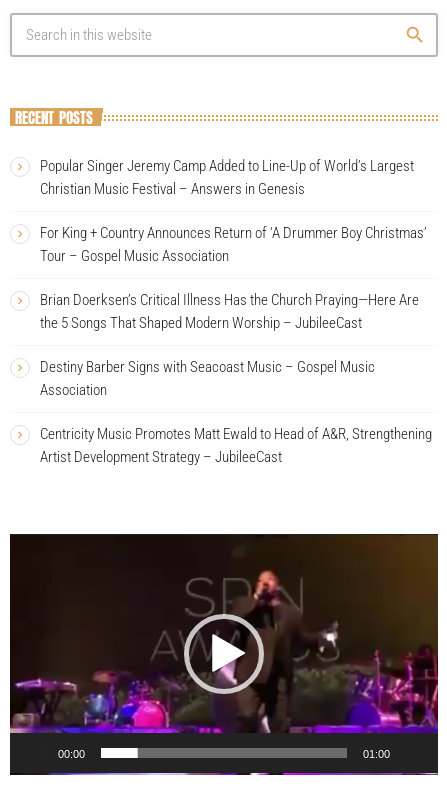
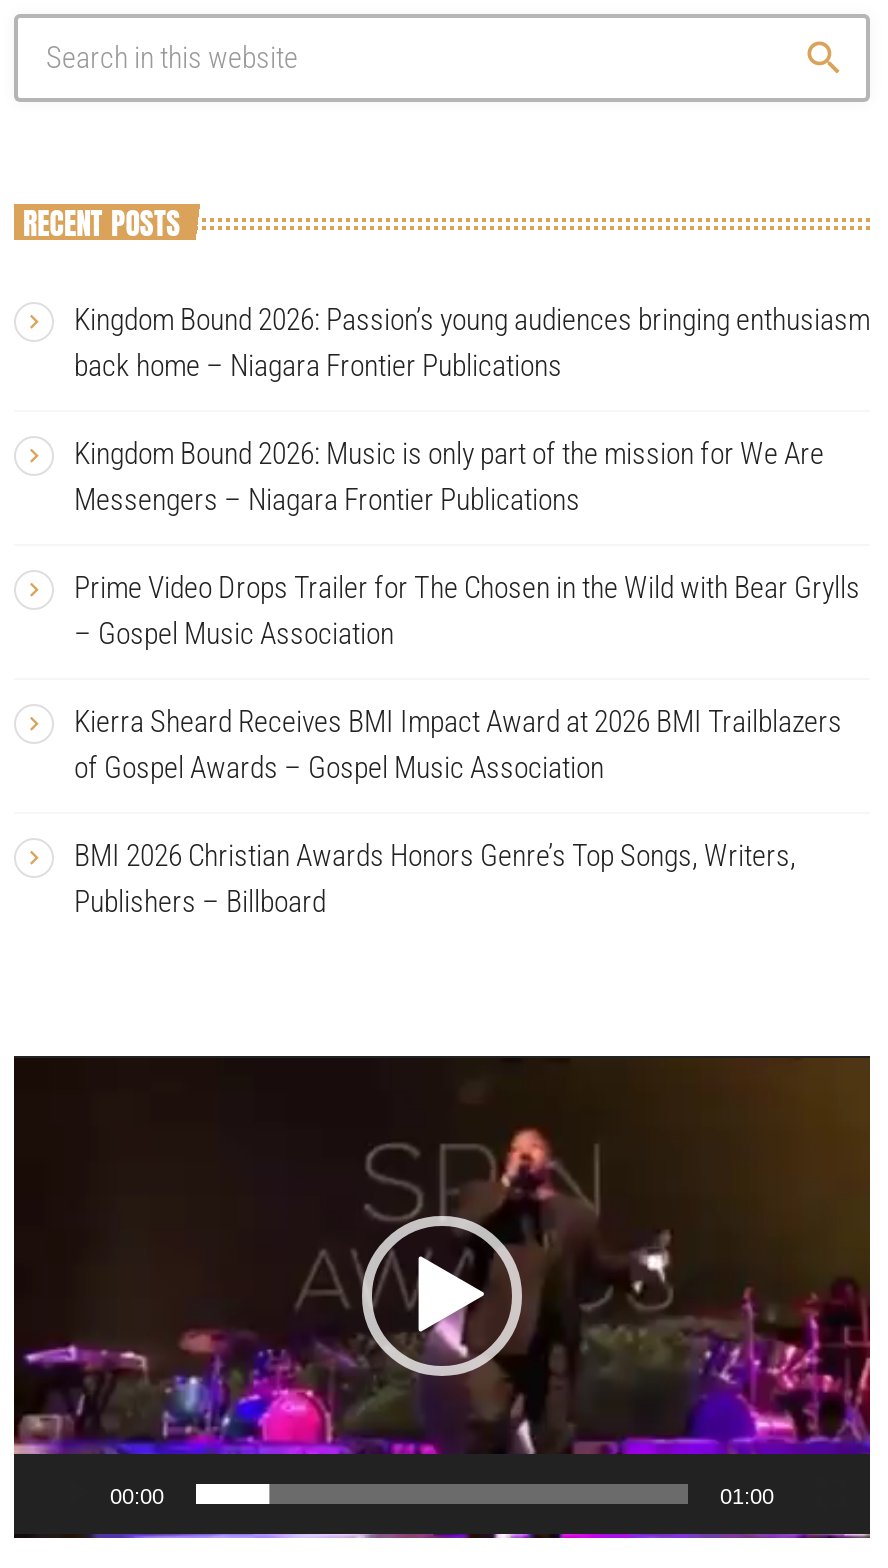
- Popular Singer Jeremy Camp Added to Line-Up of World’s Largest
- Christian Music Festival – Answers in Genesis
+ Kingdom Bound 2026: Passion’s young audiences bringing enthusiasm
+ back home – Niagara Frontier Publications

- For King + Country Announces Return of ‘A Drummer Boy Christmas’
- Tour – Gospel Music Association
+ Kingdom Bound 2026: Music is only part of the mission for We Are
+ Messengers – Niagara Frontier Publications

- Brian Doerksen’s Critical Illness Has the Church Praying—Here Are
- the 5 Songs That Shaped Modern Worship – JubileeCast
+ Prime Video Drops Trailer for The Chosen in the Wild with Bear Grylls
+ – Gospel Music Association

- Destiny Barber Signs with Seacoast Music – Gospel Music
- Association
+ Kierra Sheard Receives BMI Impact Award at 2026 BMI Trailblazers
+ of Gospel Awards – Gospel Music Association

- Centricity Music Promotes Matt Ewald to Head of A&R, Strengthening
- Artist Development Strategy – JubileeCast
+ BMI 2026 Christian Awards Honors Genre’s Top Songs, Writers,
+ Publishers – Billboard
